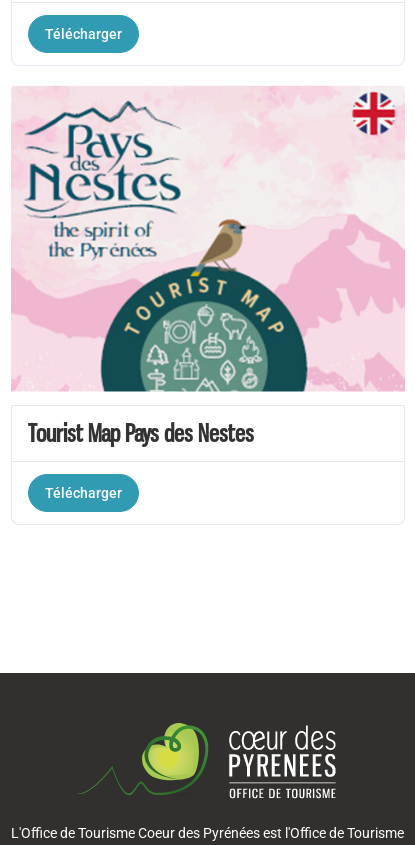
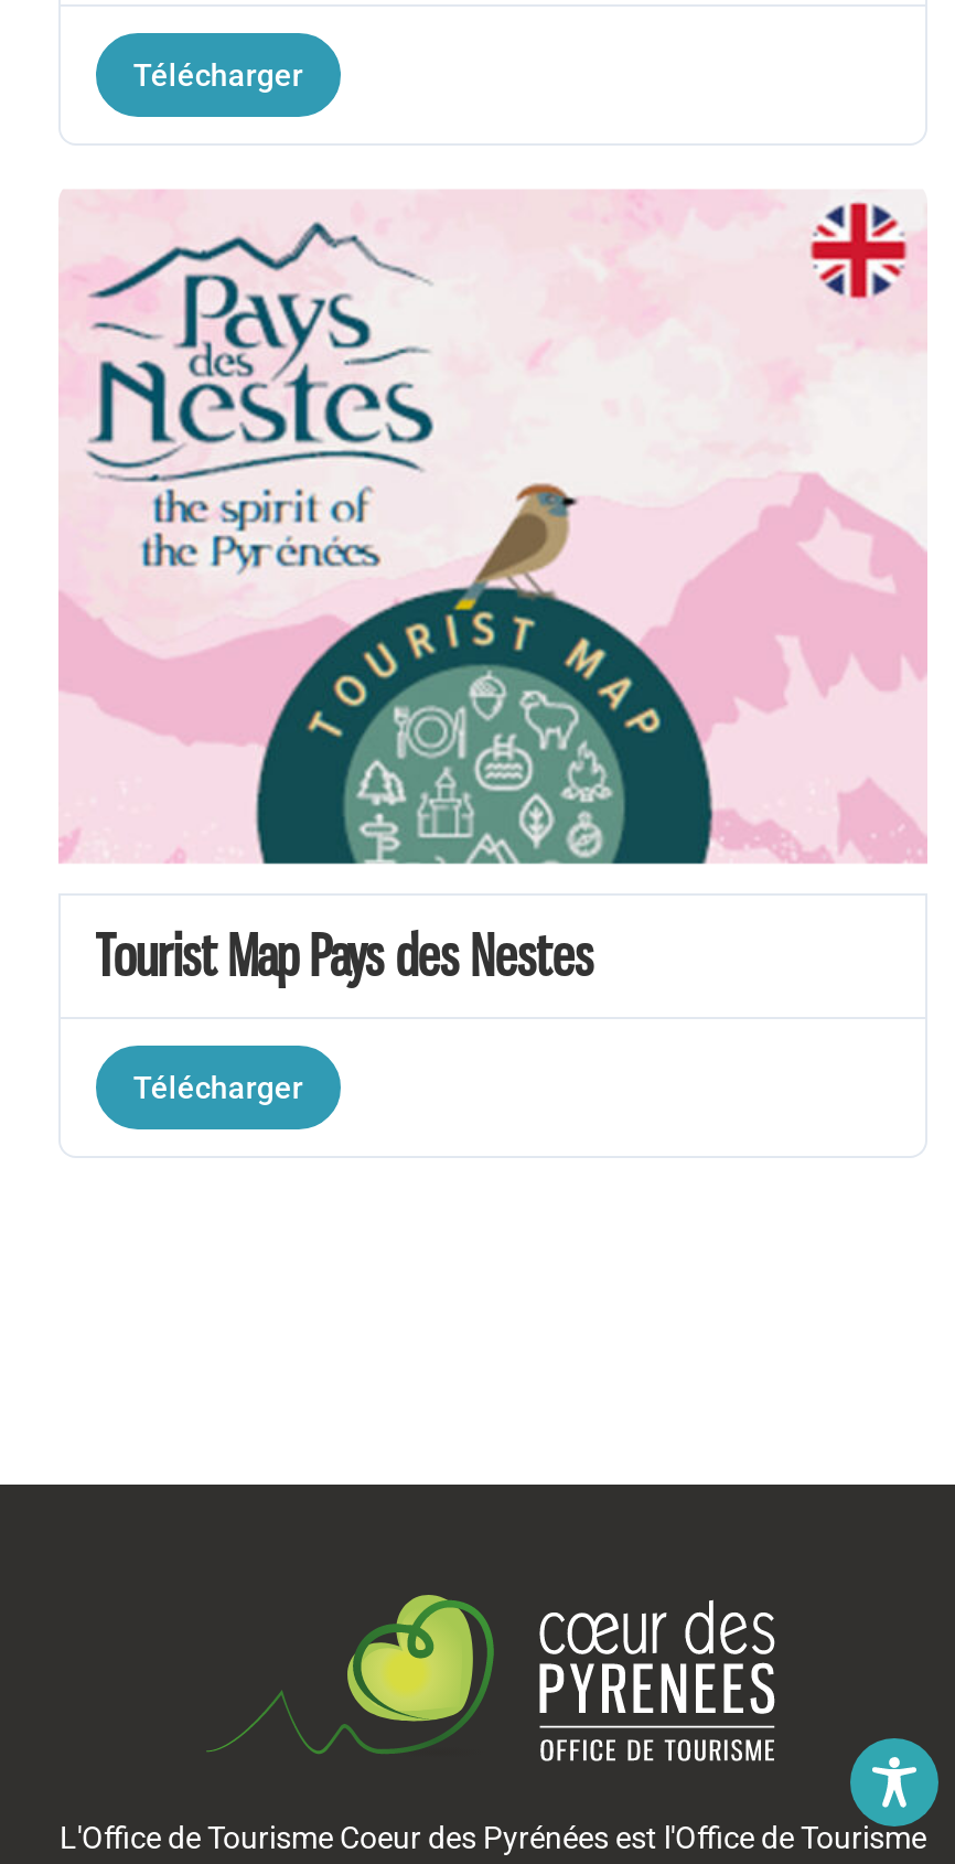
+ [image]
